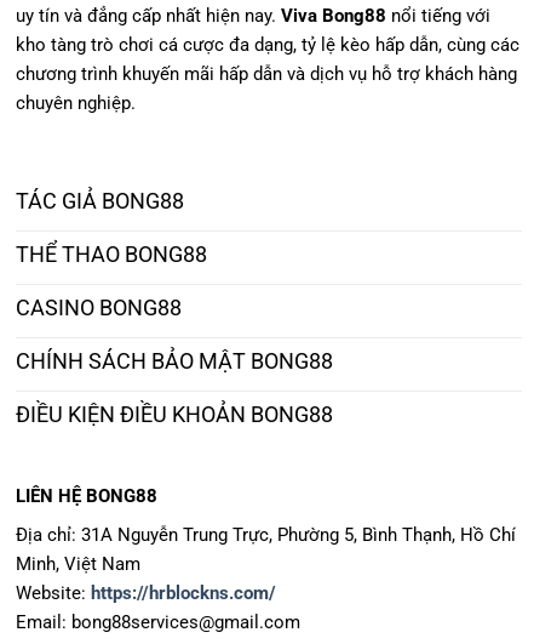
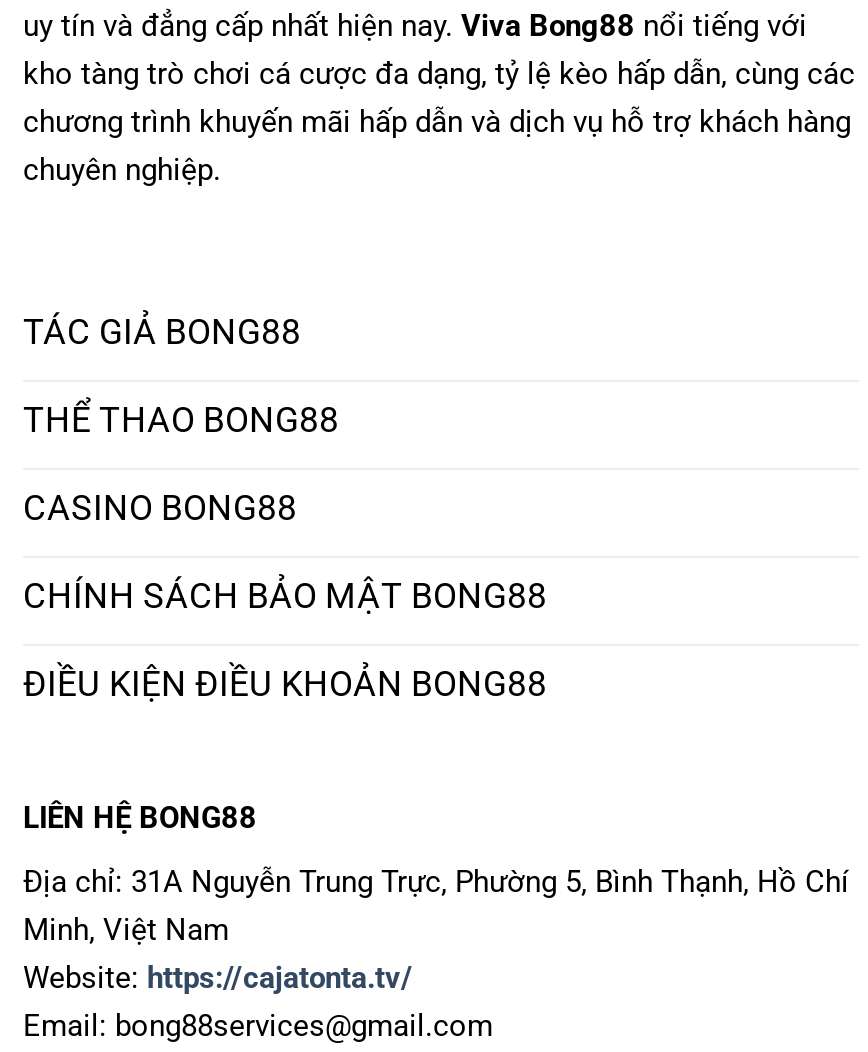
- Website: https://hrblockns.com/
+ Website: https://cajatonta.tv/
